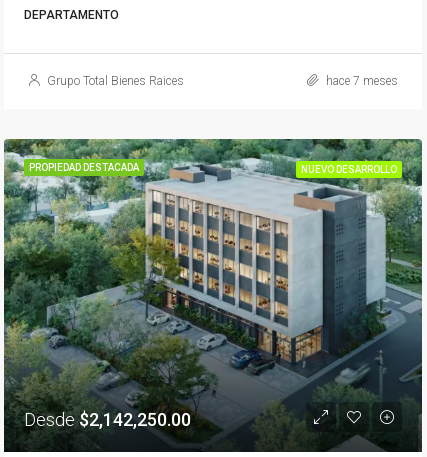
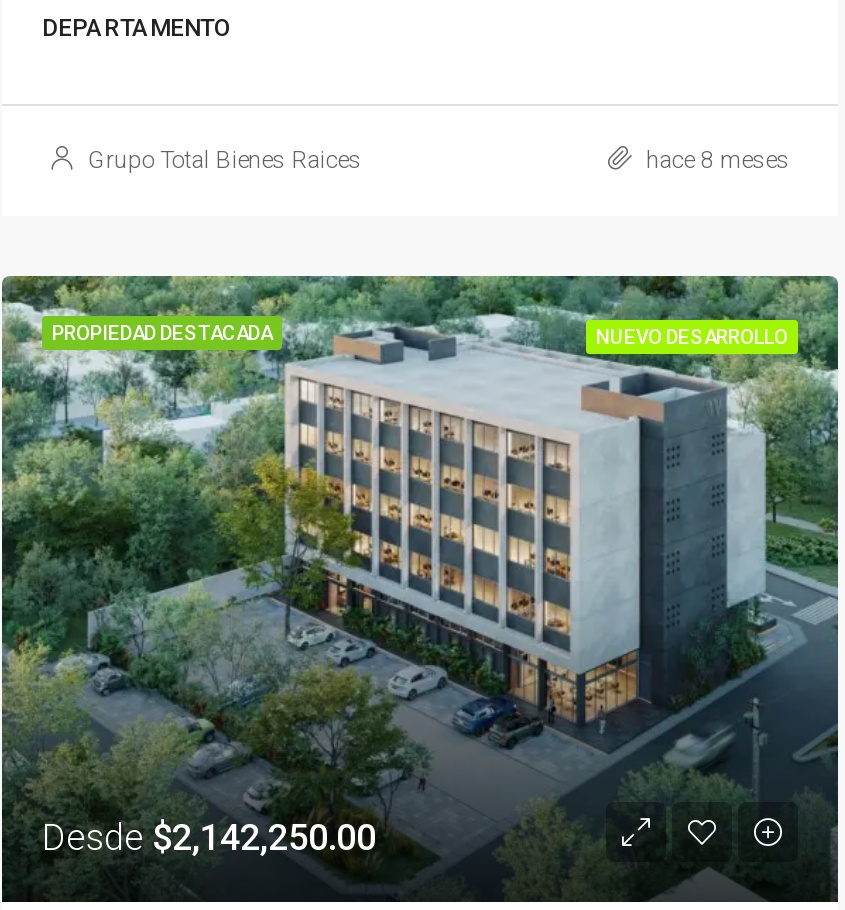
- hace 7 meses
+ hace 8 meses
